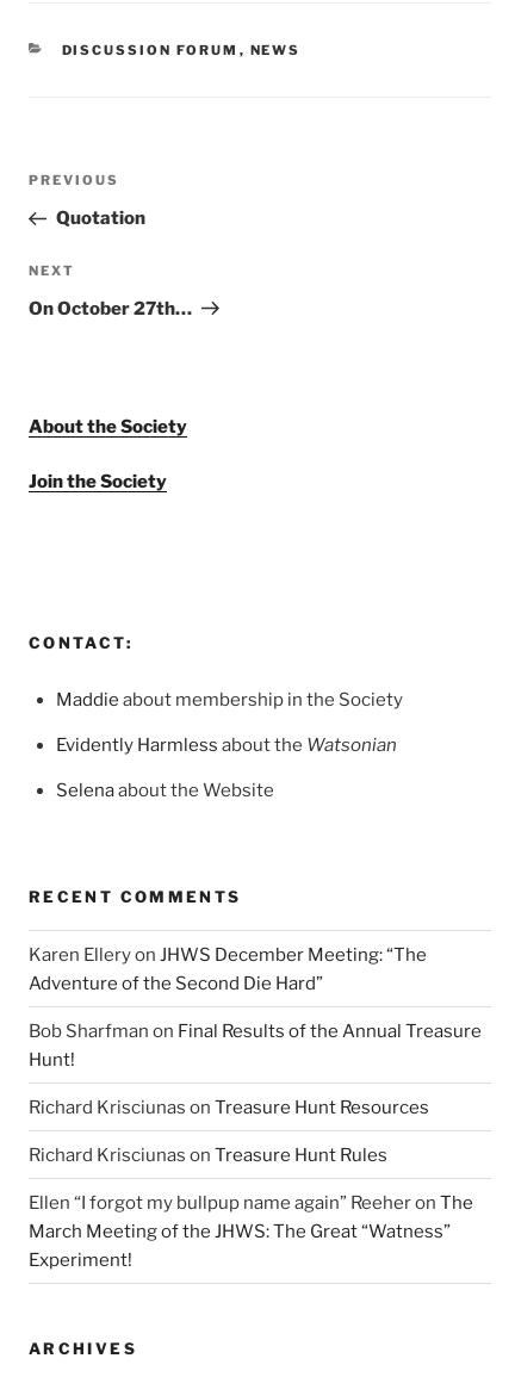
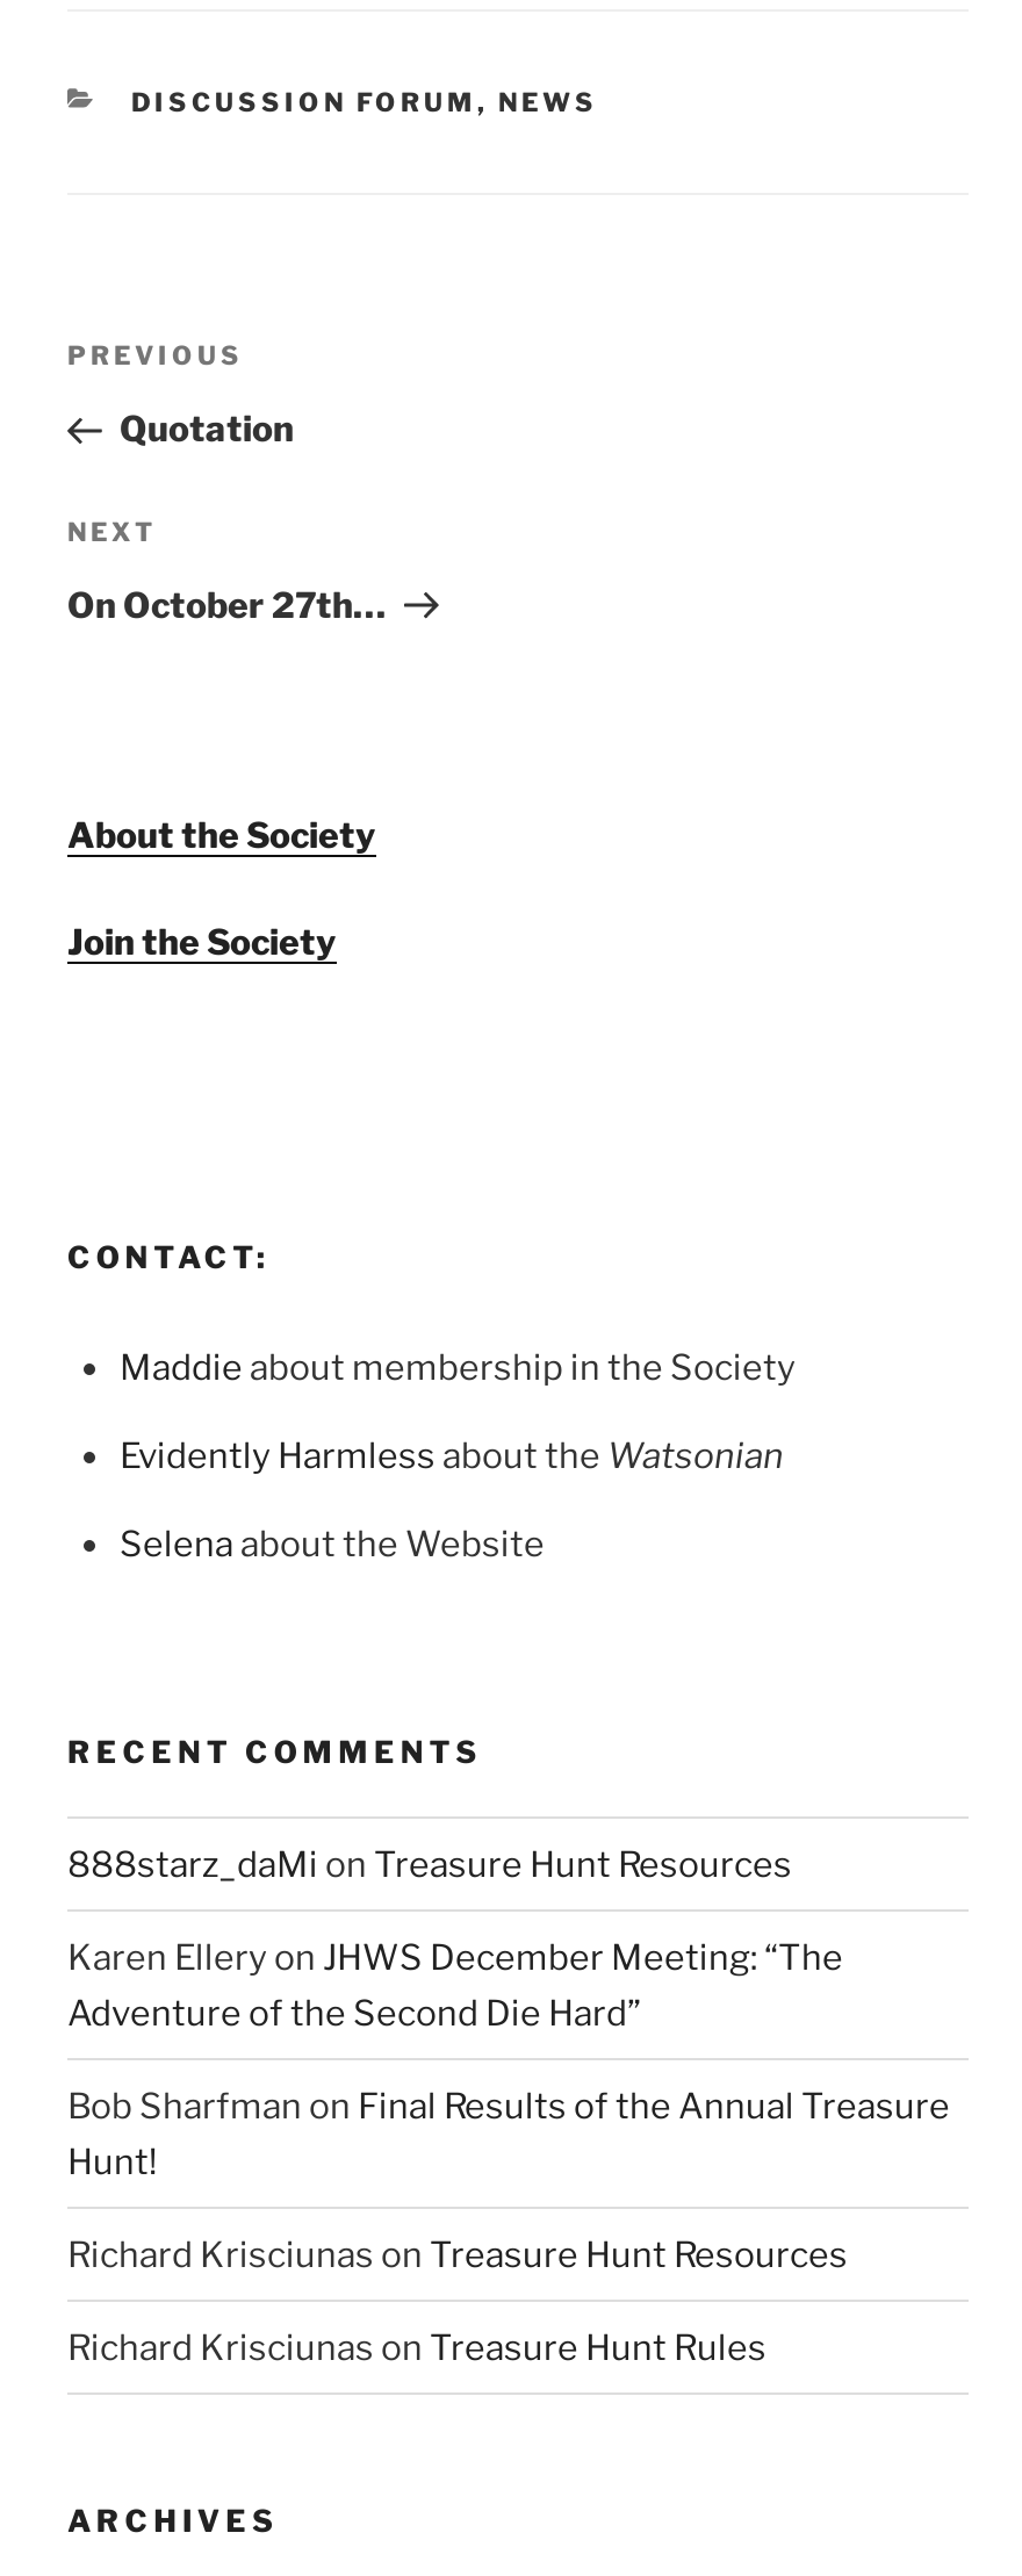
+ 888starz_daMi on Treasure Hunt Resources

moved down: Karen Ellery on JHWS December Meeting: “The | Adventure of the Second Die Hard” | Bob Sharfman on Final Results of the Annual Treasure | Hunt! | Richard Krisciunas on Treasure Hunt Resources | Richard Krisciunas on Treasure Hunt Rules

- Ellen “I forgot my bullpup name again” Reeher on The
- March Meeting of the JHWS: The Great “Watness”
- Experiment!
